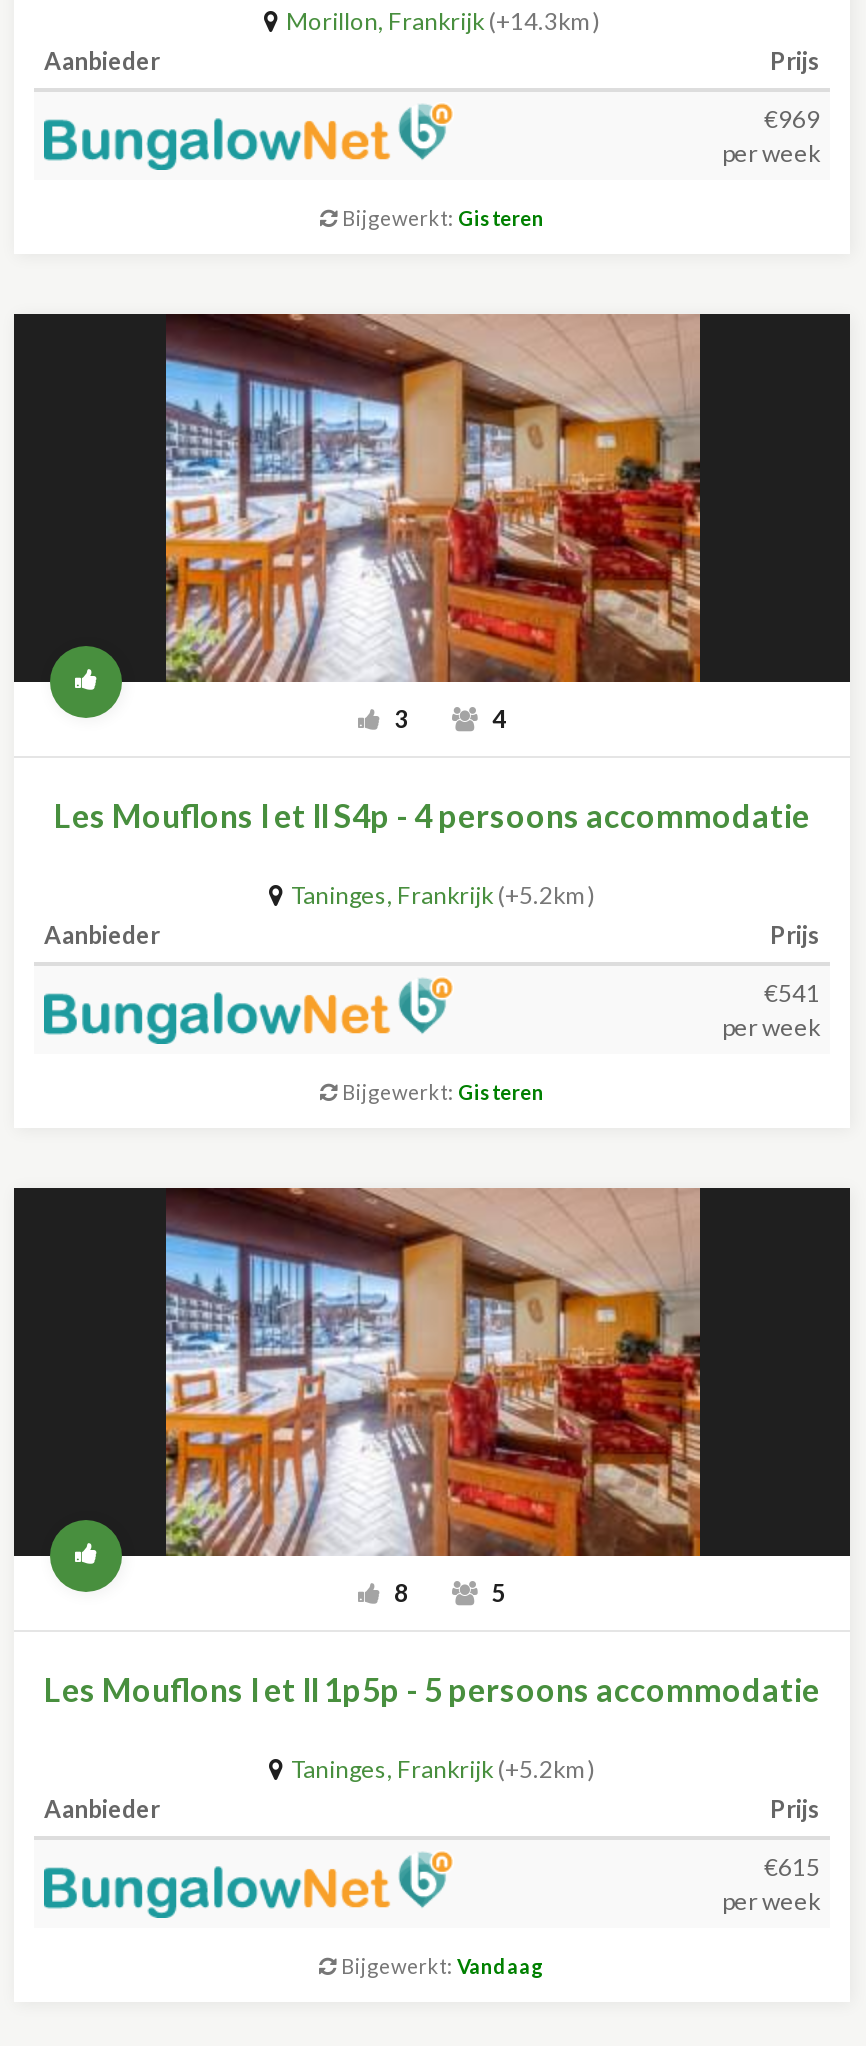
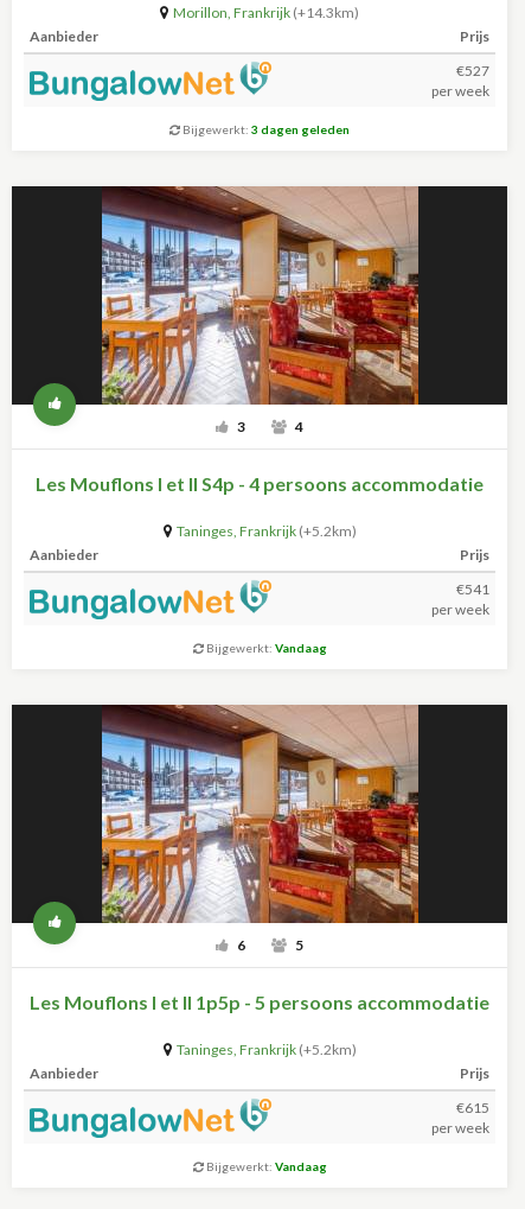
- €969
+ €527

- Bijgewerkt: Gisteren
+ Bijgewerkt: 3 dagen geleden

- Bijgewerkt: Gisteren
+ Bijgewerkt: Vandaag

- 8
+ 6
